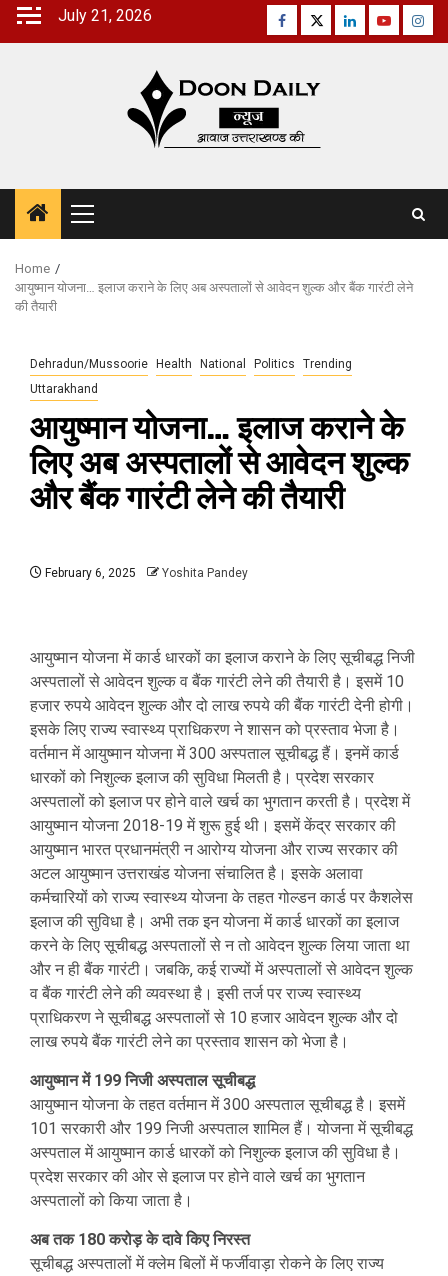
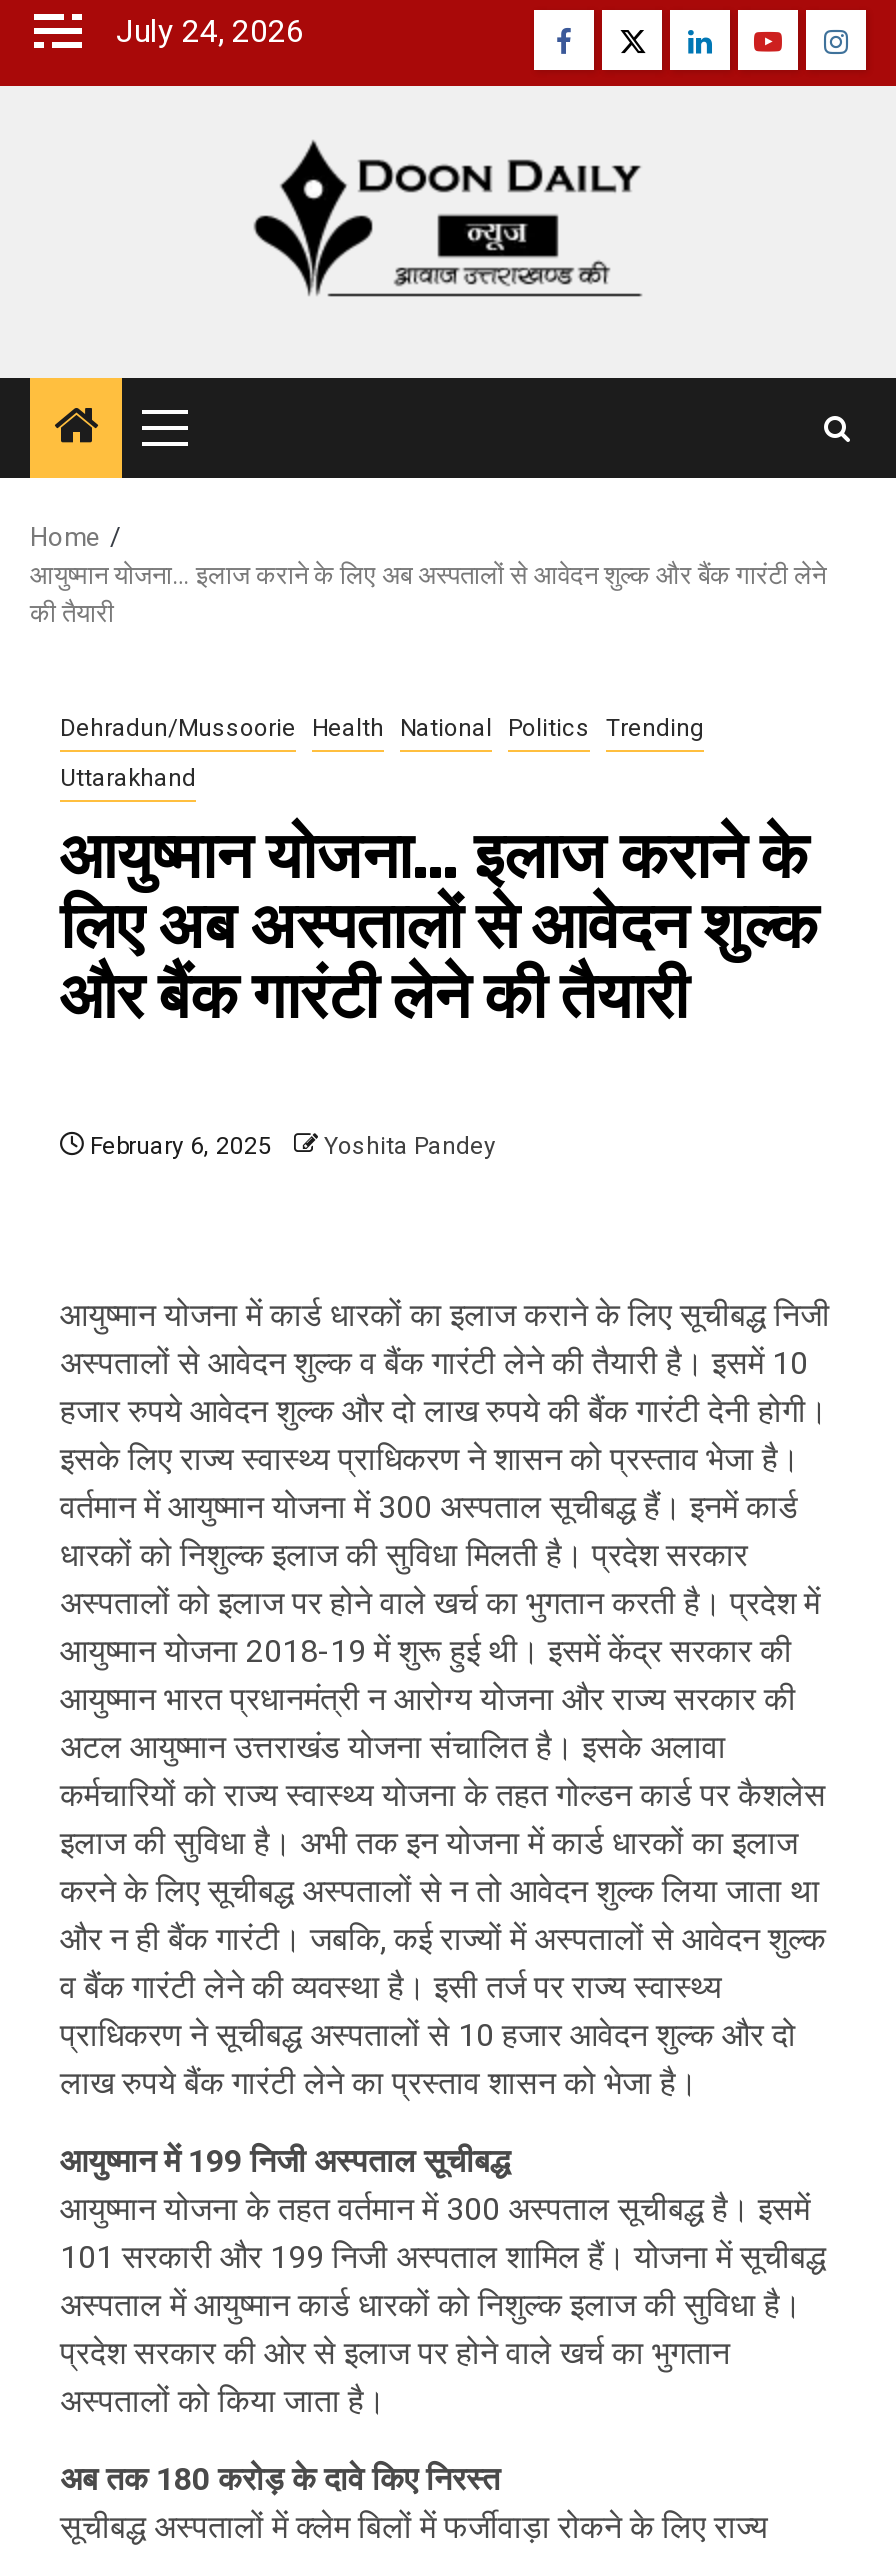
- July 21, 2026
+ July 24, 2026
